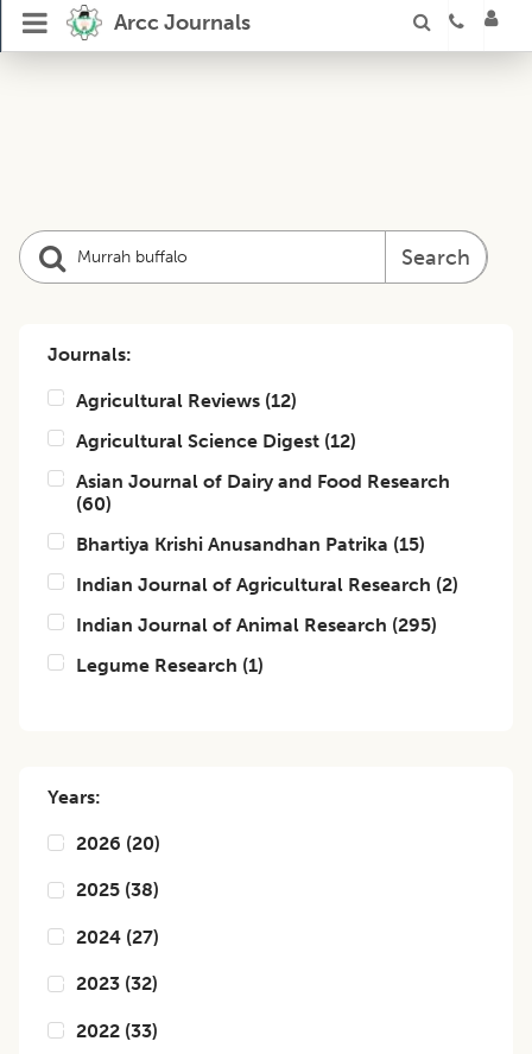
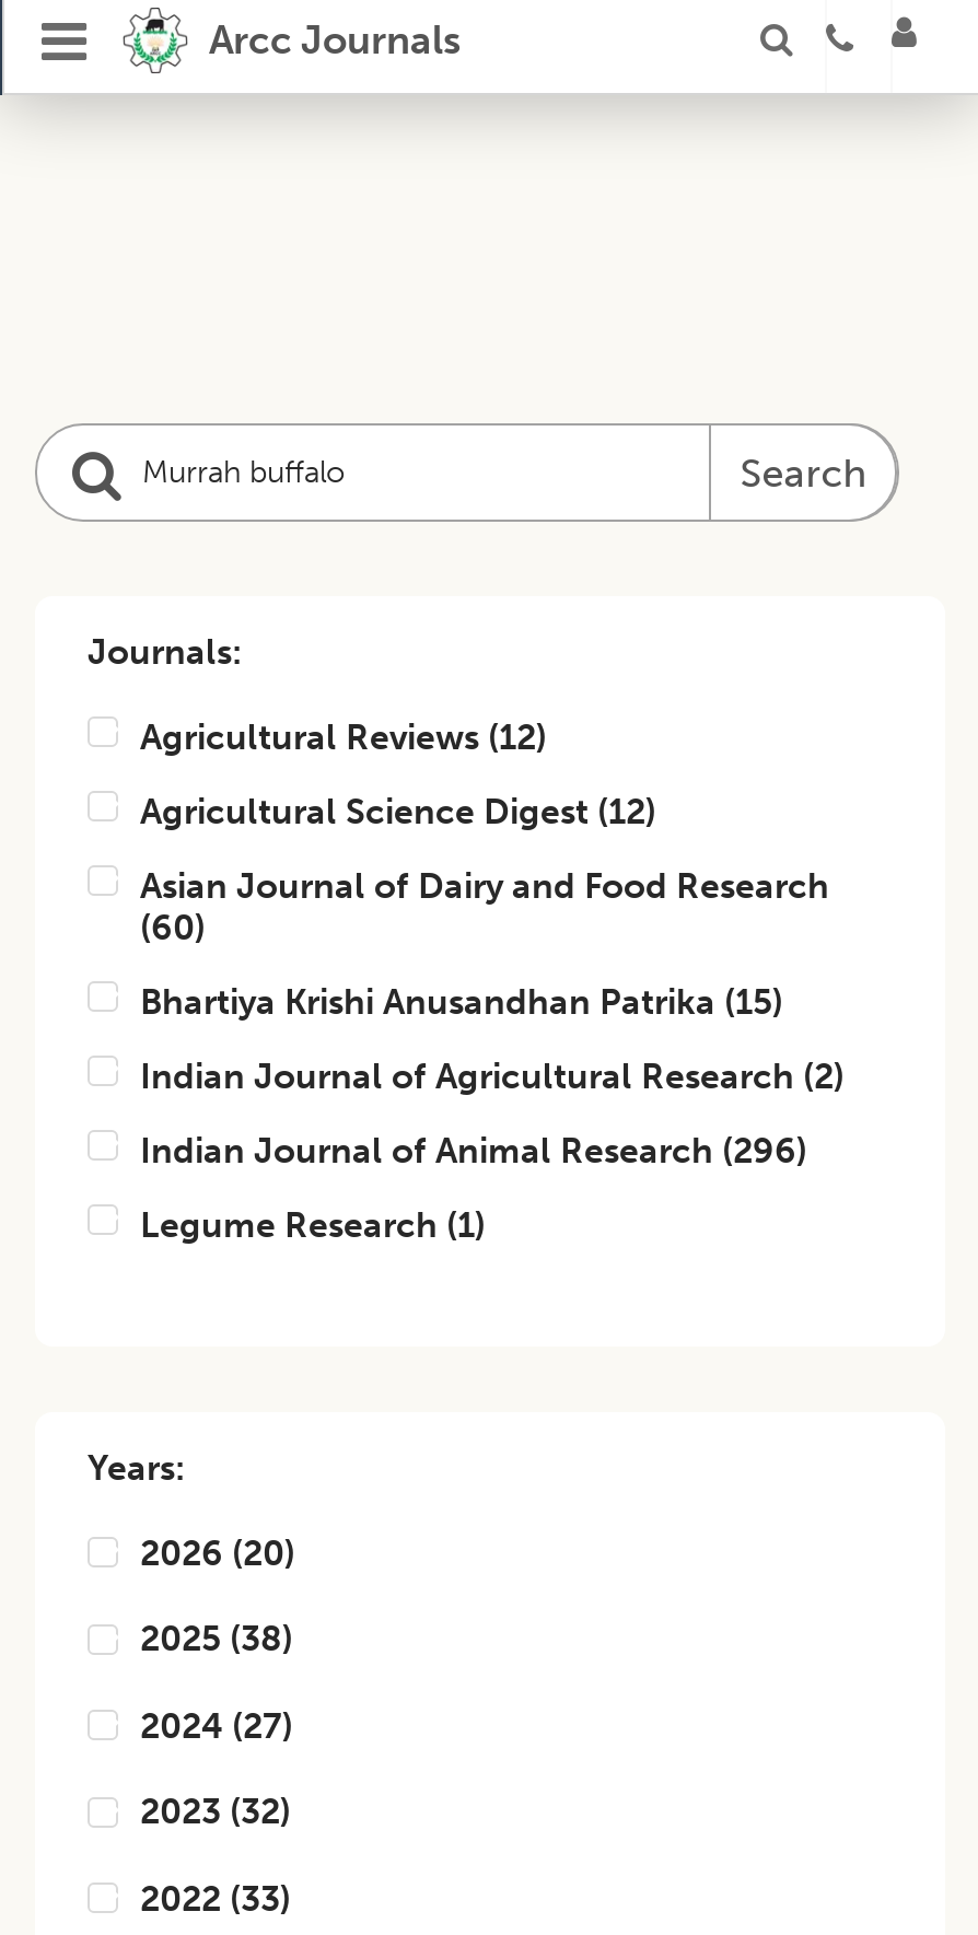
- Indian Journal of Animal Research (295)
+ Indian Journal of Animal Research (296)
